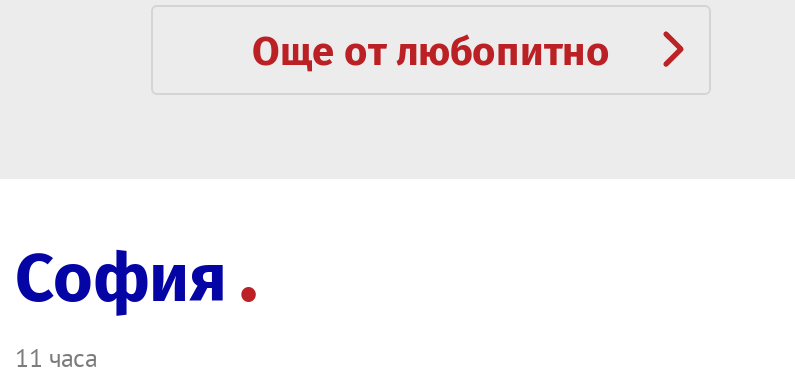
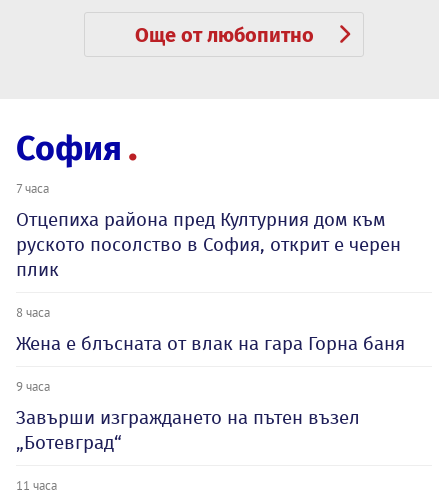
+ 7 часа
+ Отцепиха района пред Културния дом към
+ руското посолство в София, открит е черен
+ плик
+ 8 часа
+ Жена е блъсната от влак на гара Горна баня
+ 9 часа
+ Завърши изграждането на пътен възел
+ „Ботевград“
